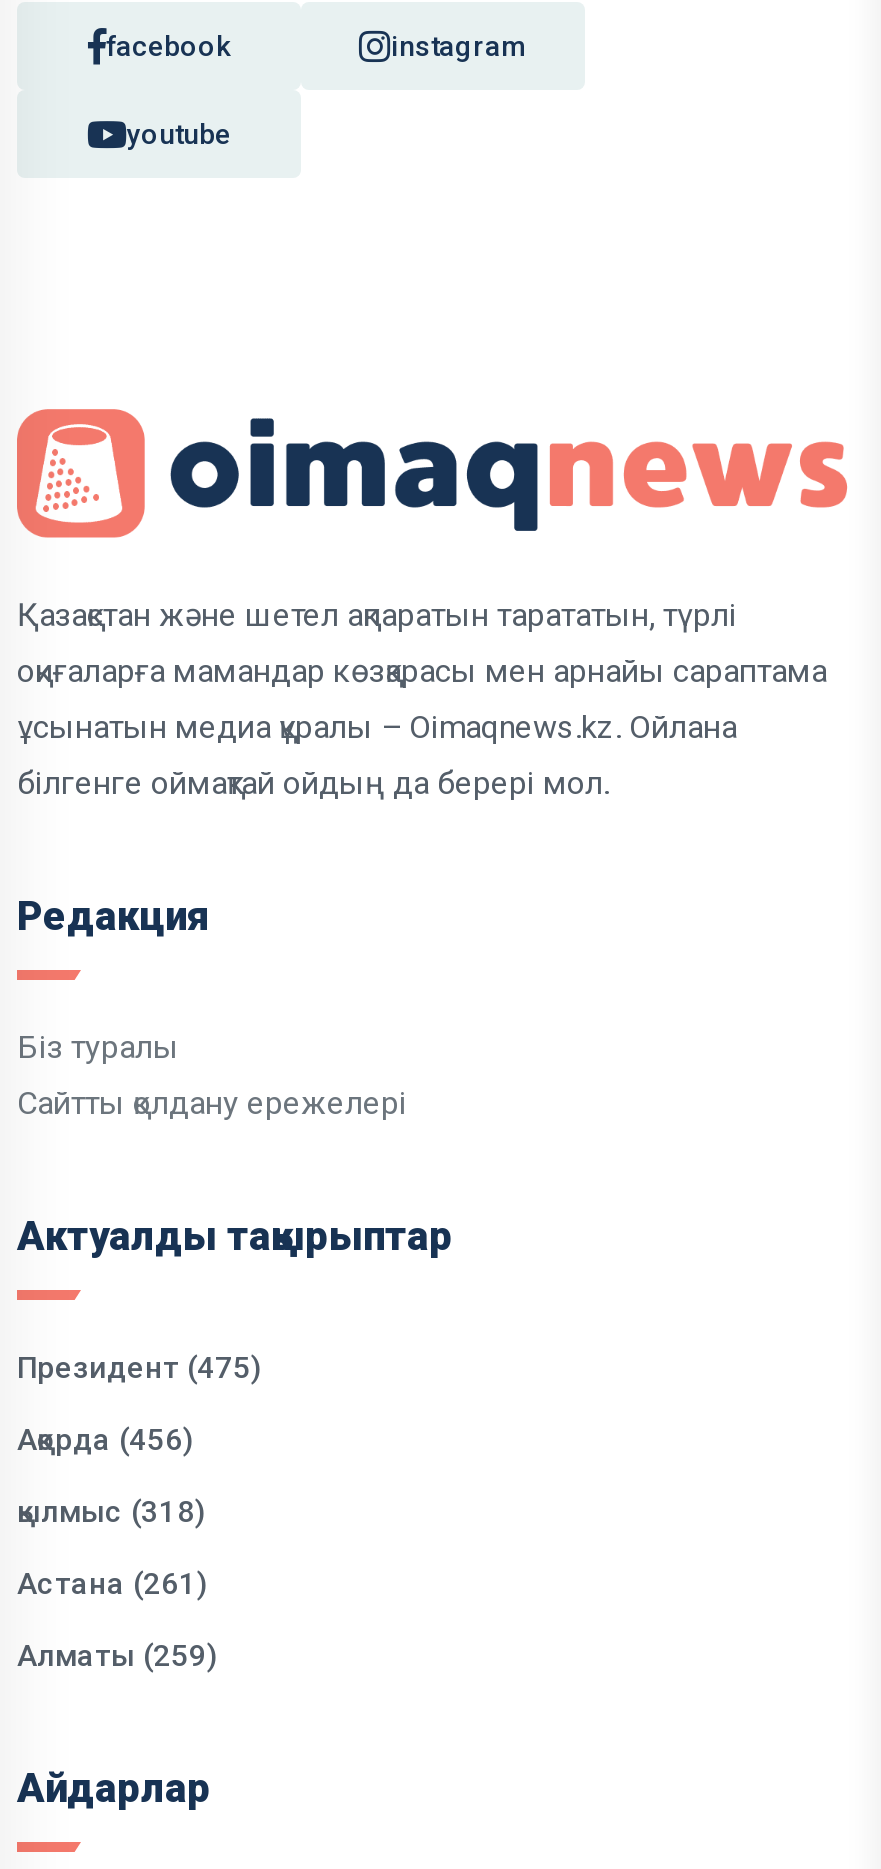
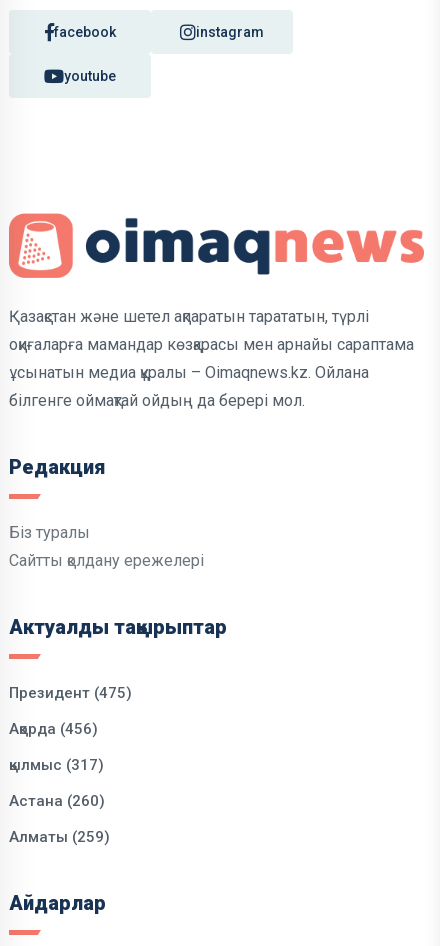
- қылмыс (318)
+ қылмыс (317)

- Астана (261)
+ Астана (260)
